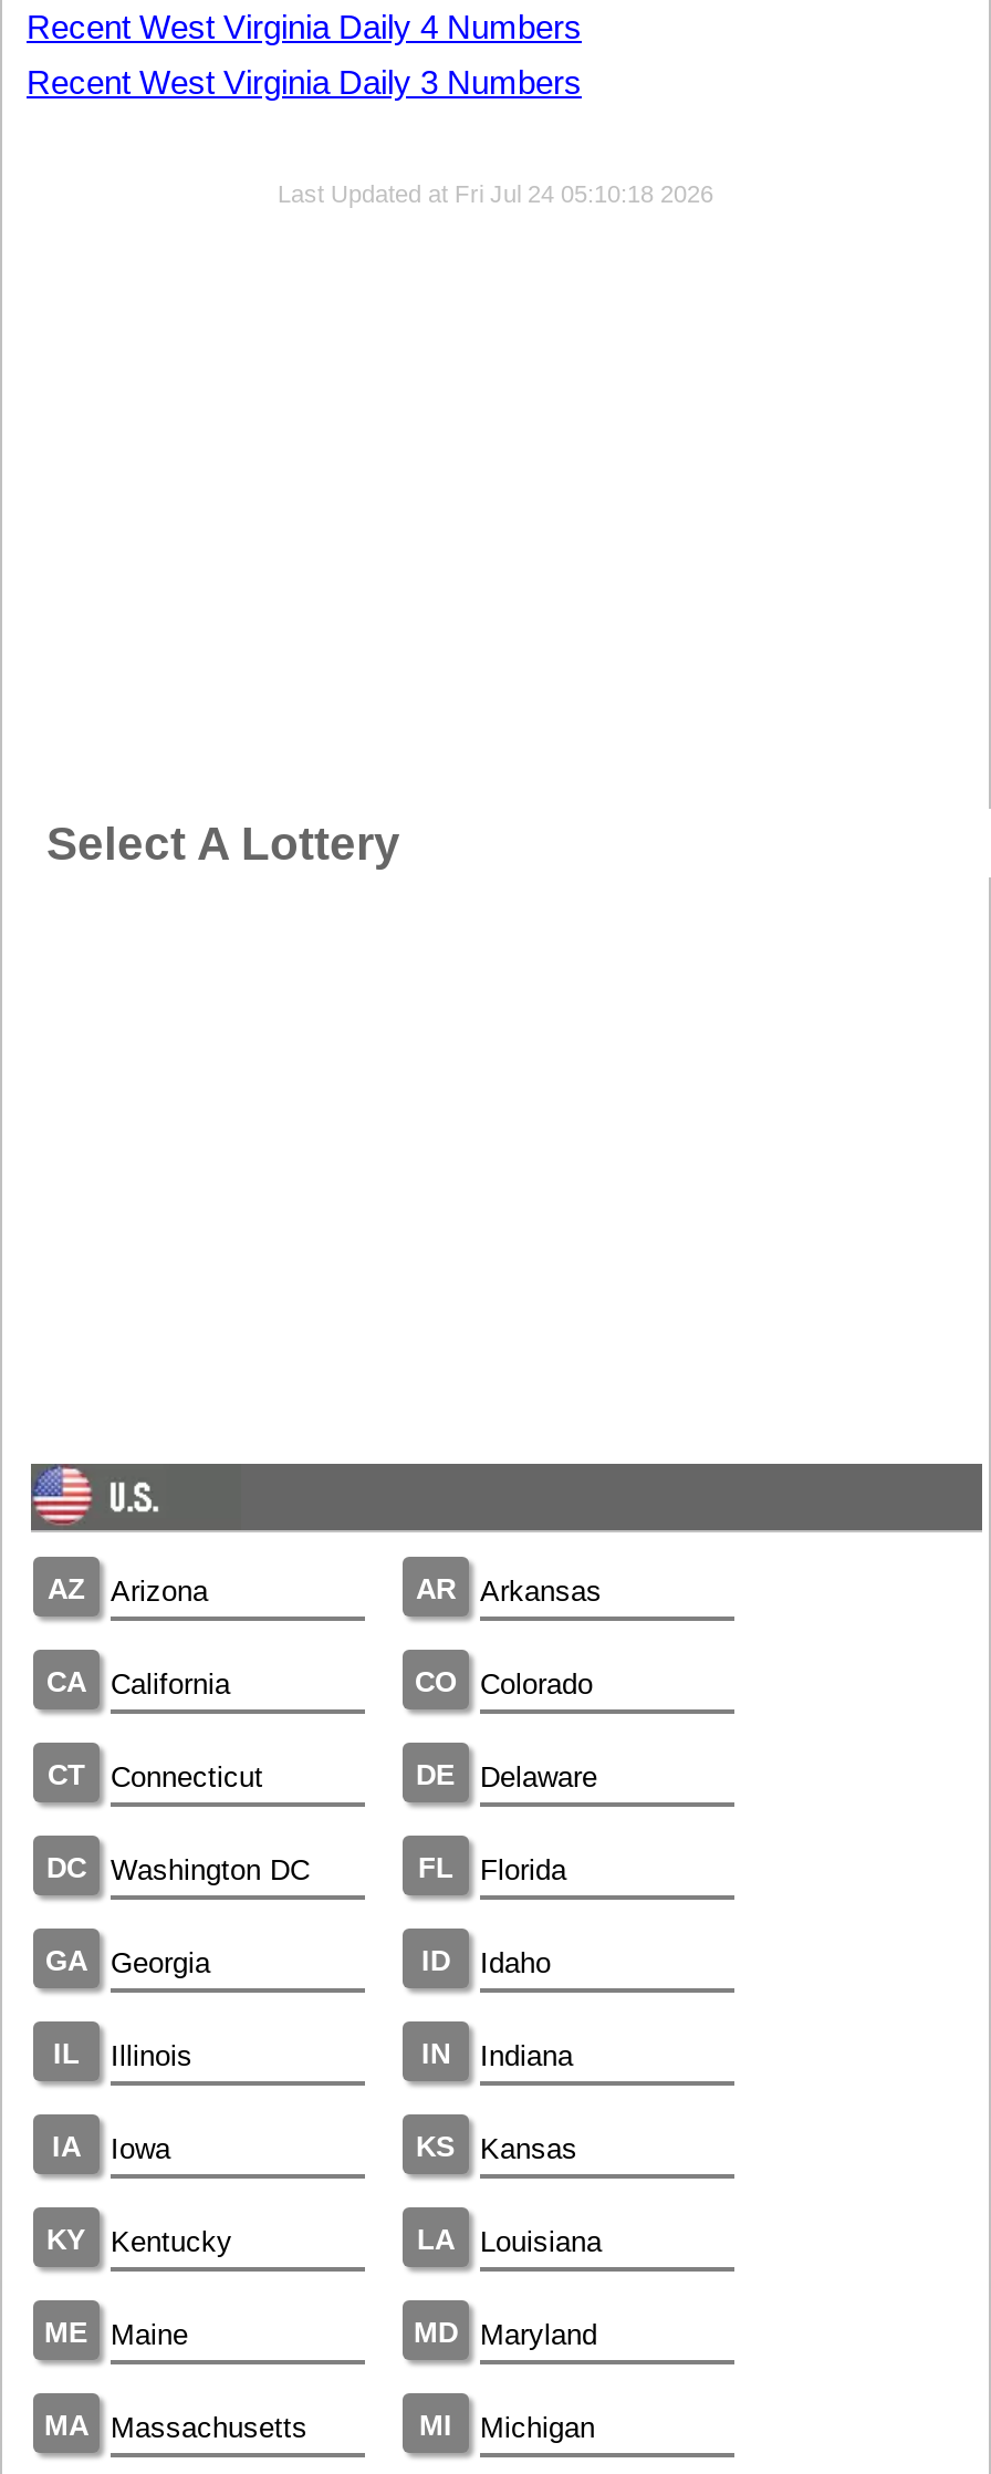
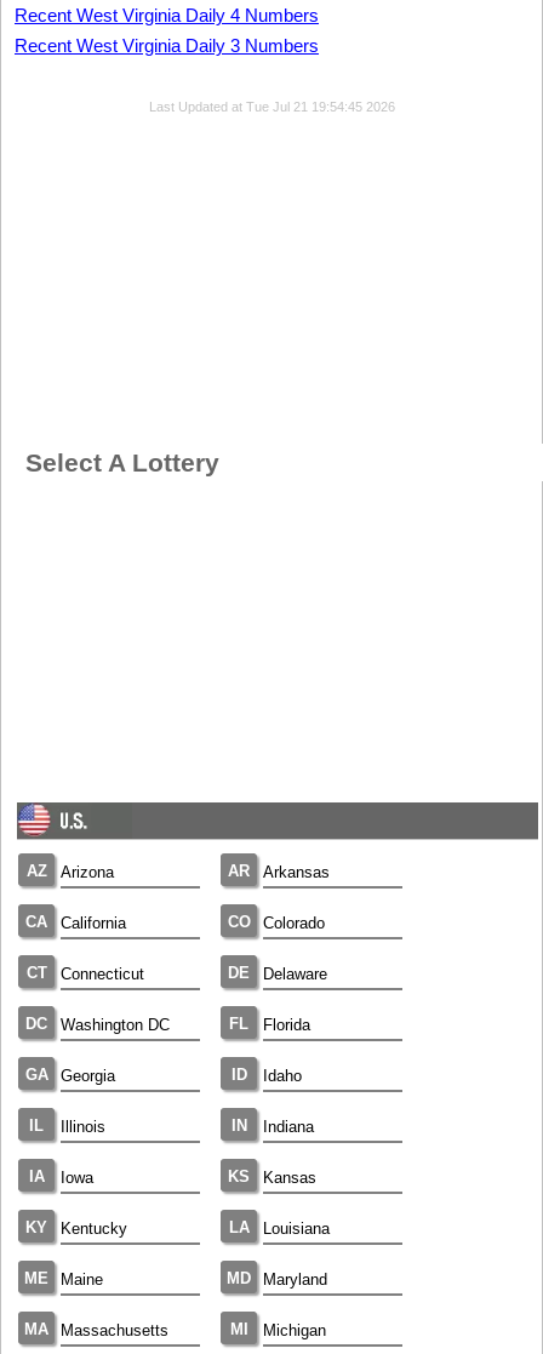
- Last Updated at Fri Jul 24 05:10:18 2026
+ Last Updated at Tue Jul 21 19:54:45 2026
